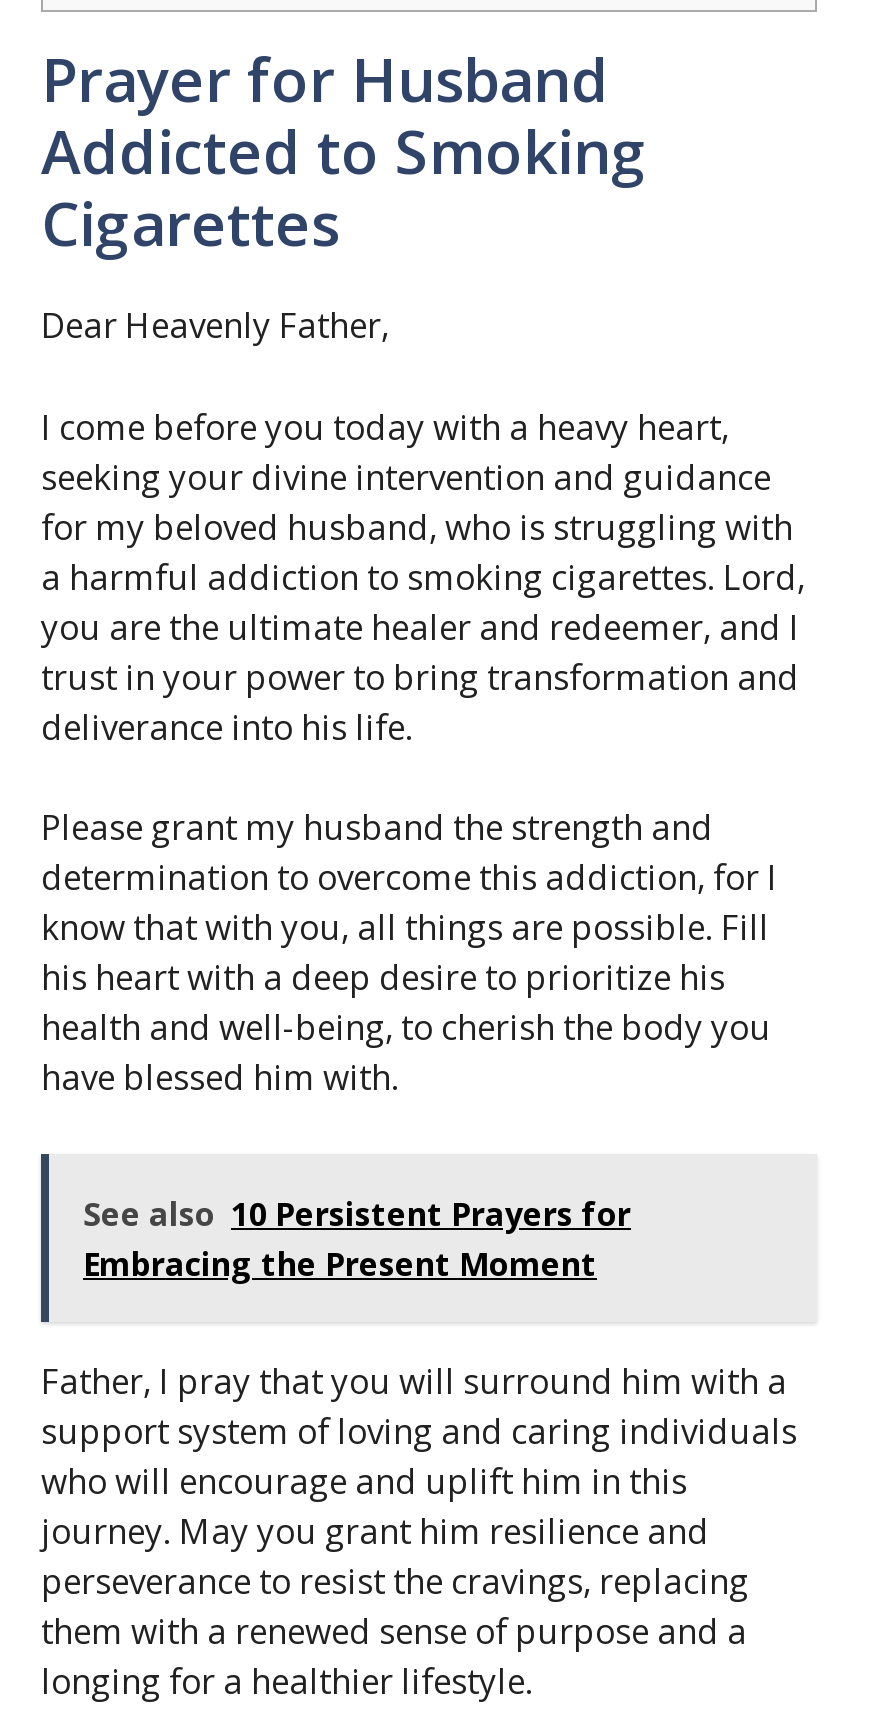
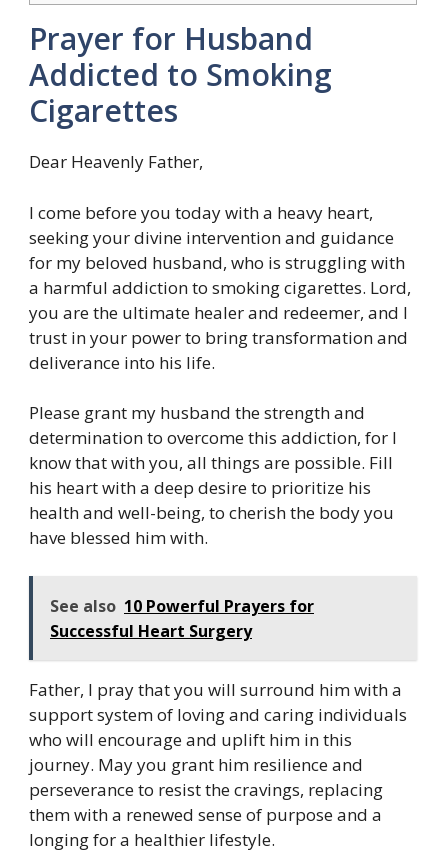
- See also 10 Persistent Prayers for
- Embracing the Present Moment
+ See also 10 Powerful Prayers for
+ Successful Heart Surgery
